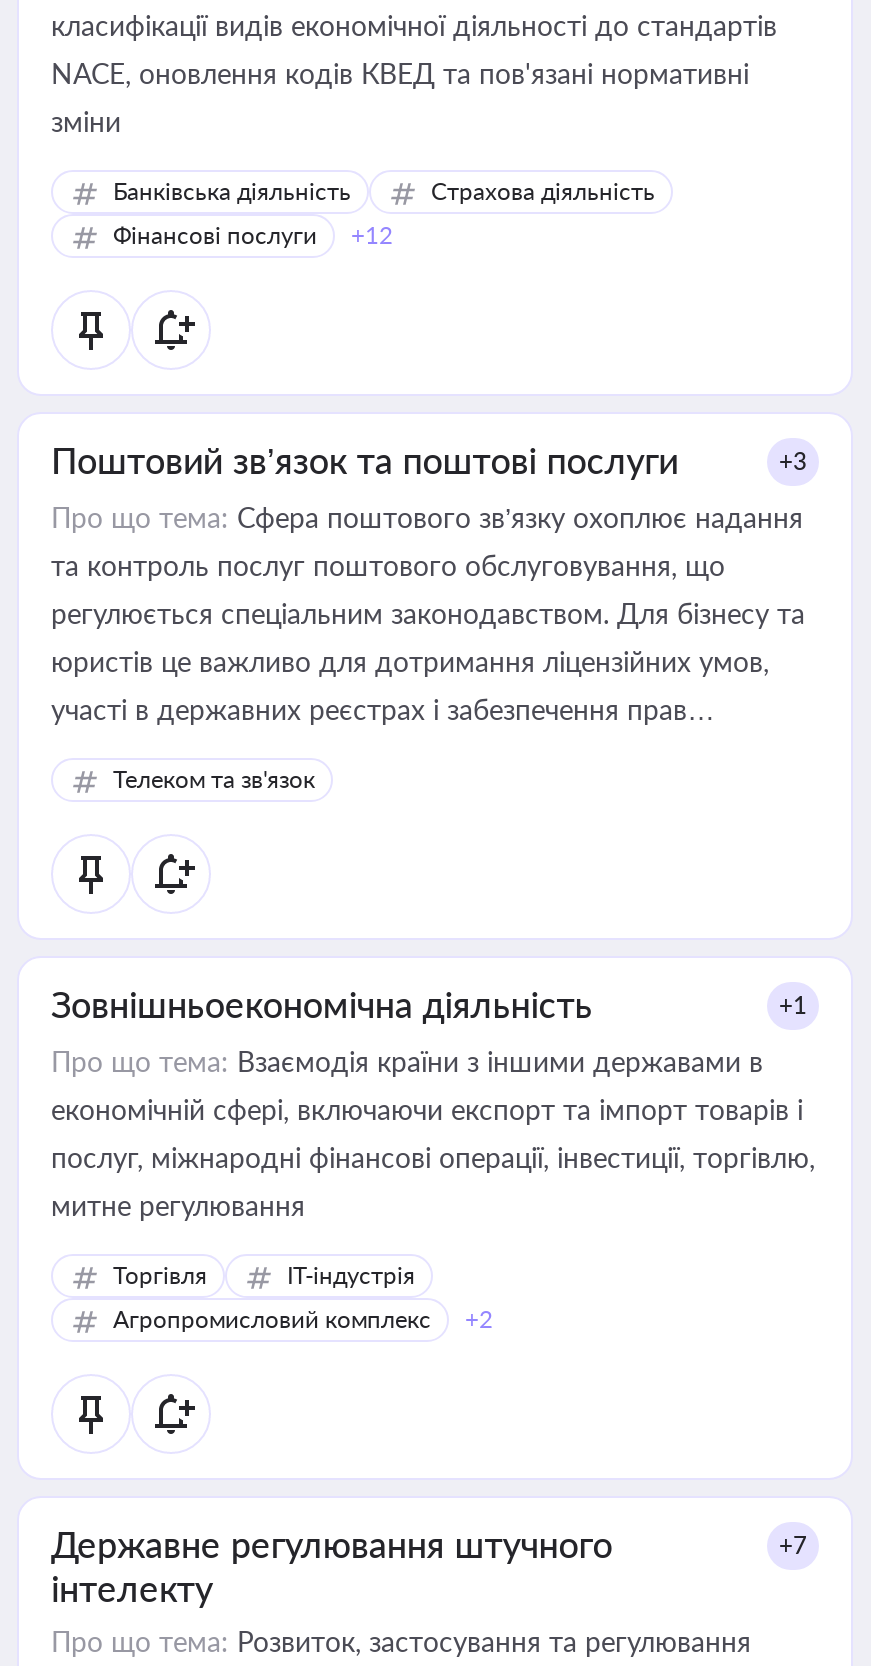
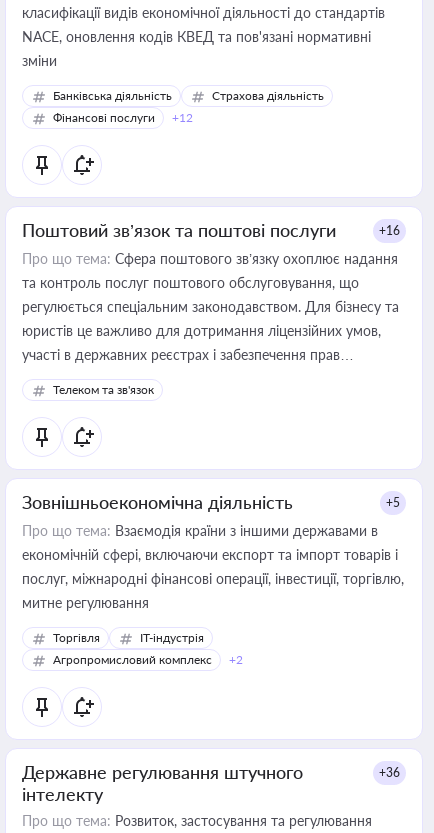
- +3
+ +16

- +1
+ +5

- +7
+ +36
